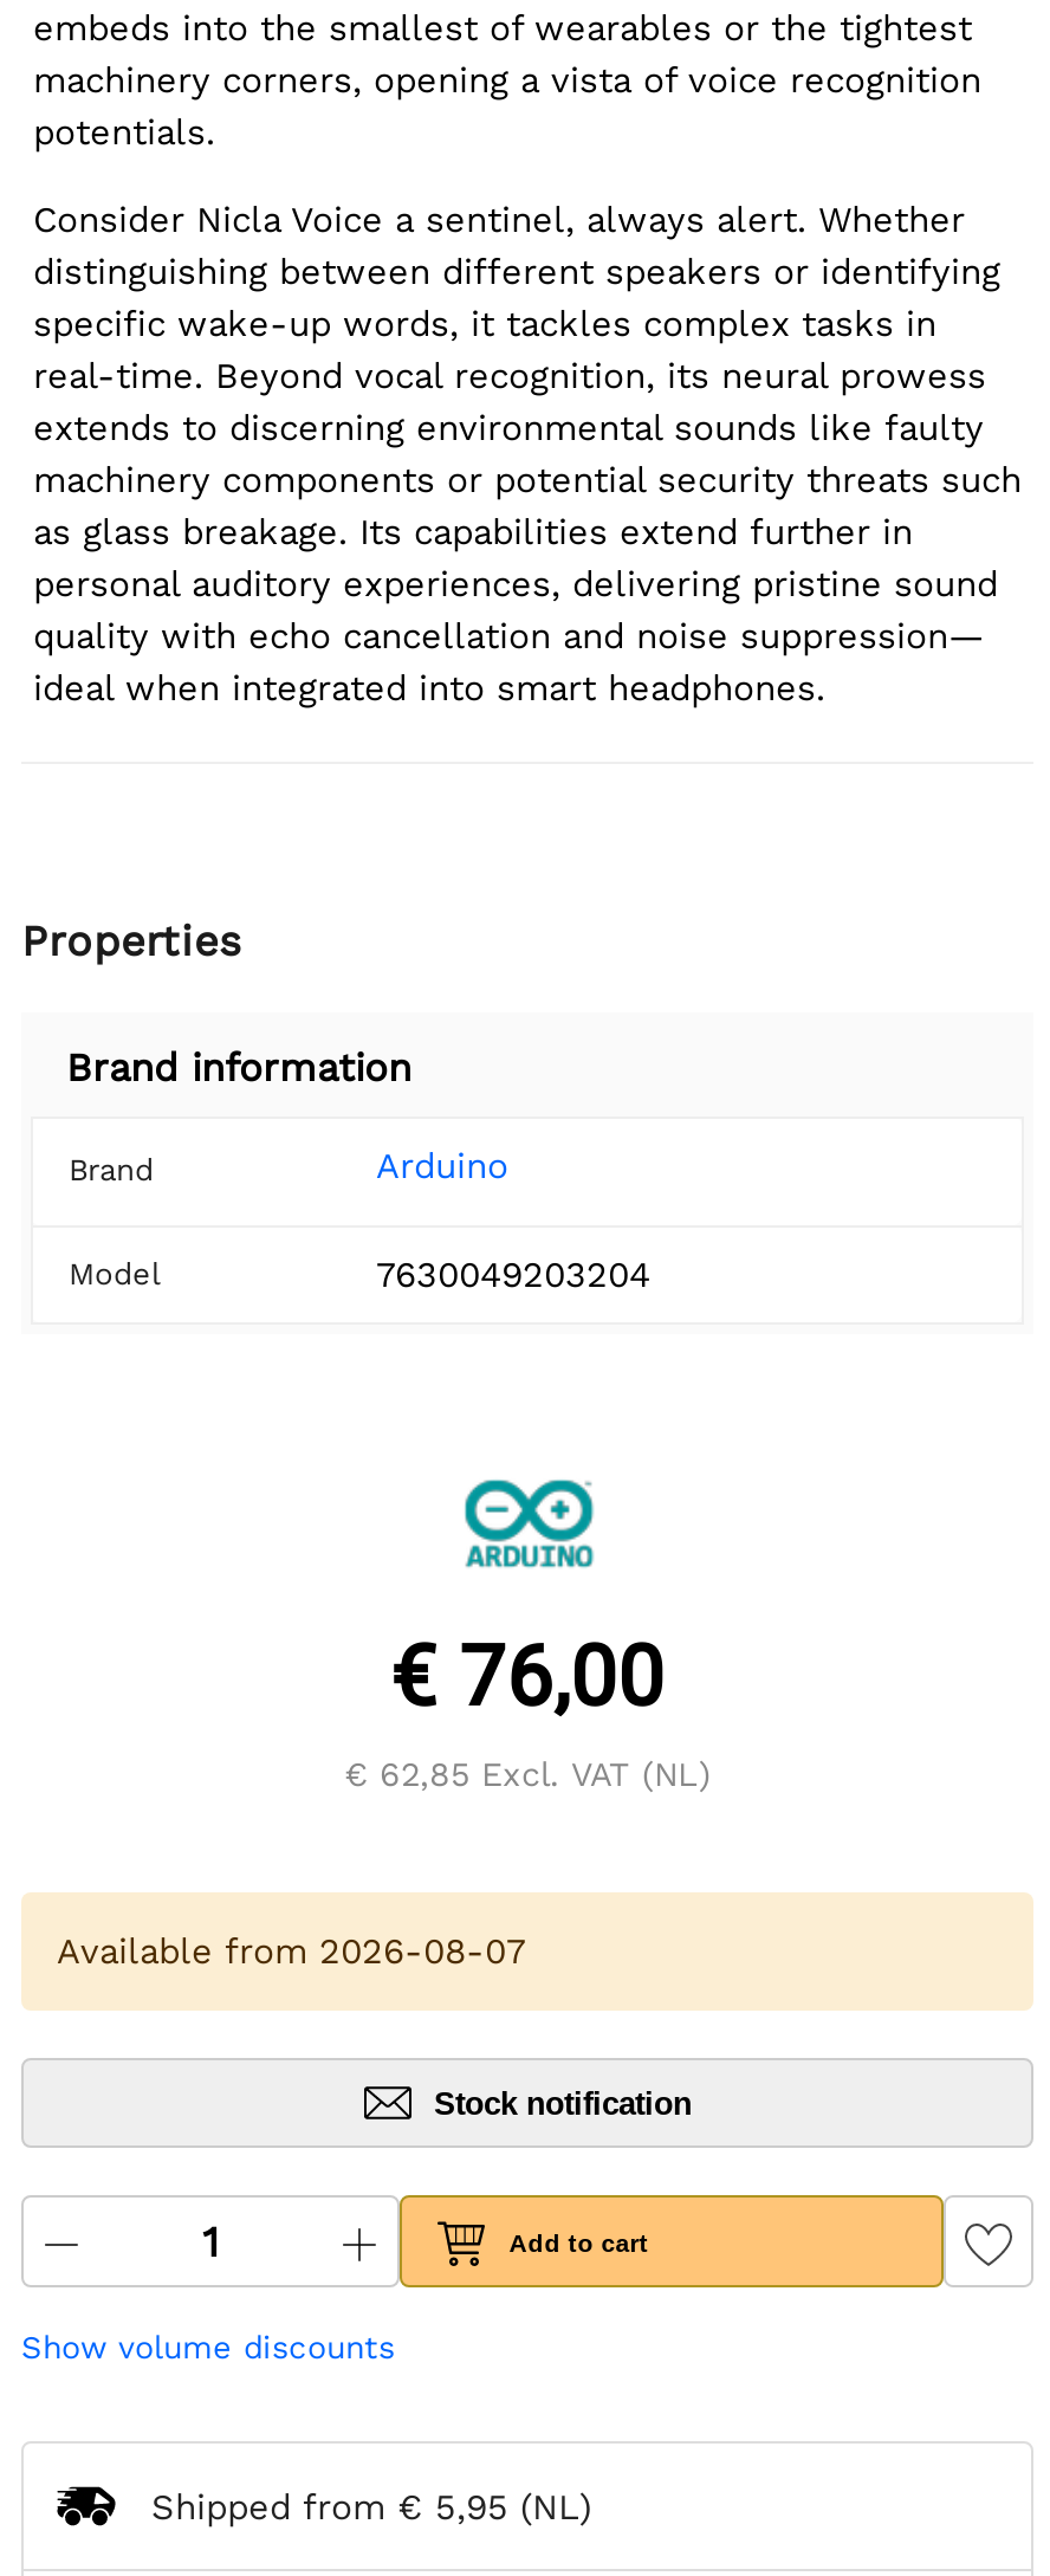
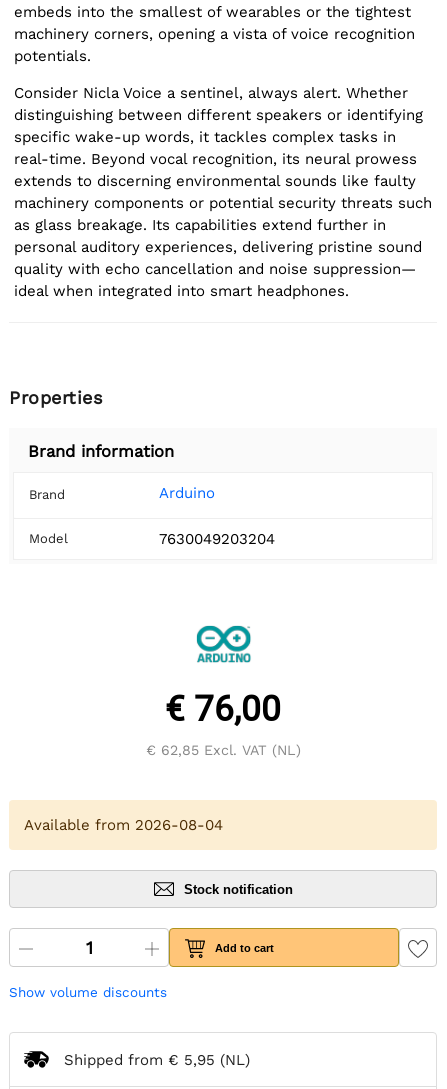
- Available from 2026-08-07
+ Available from 2026-08-04
